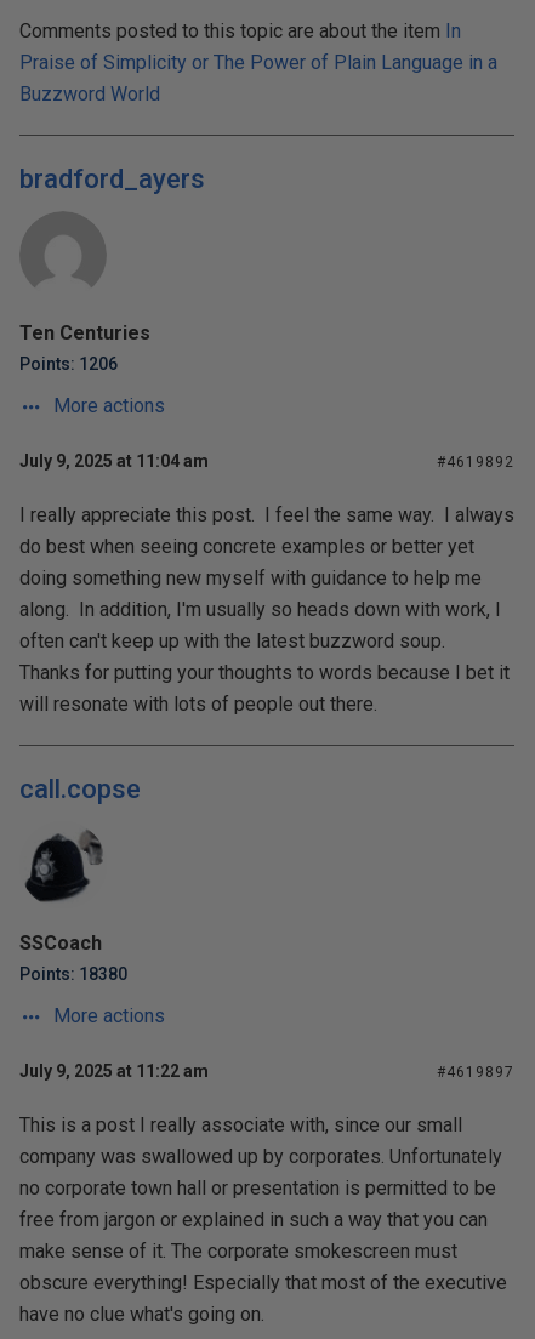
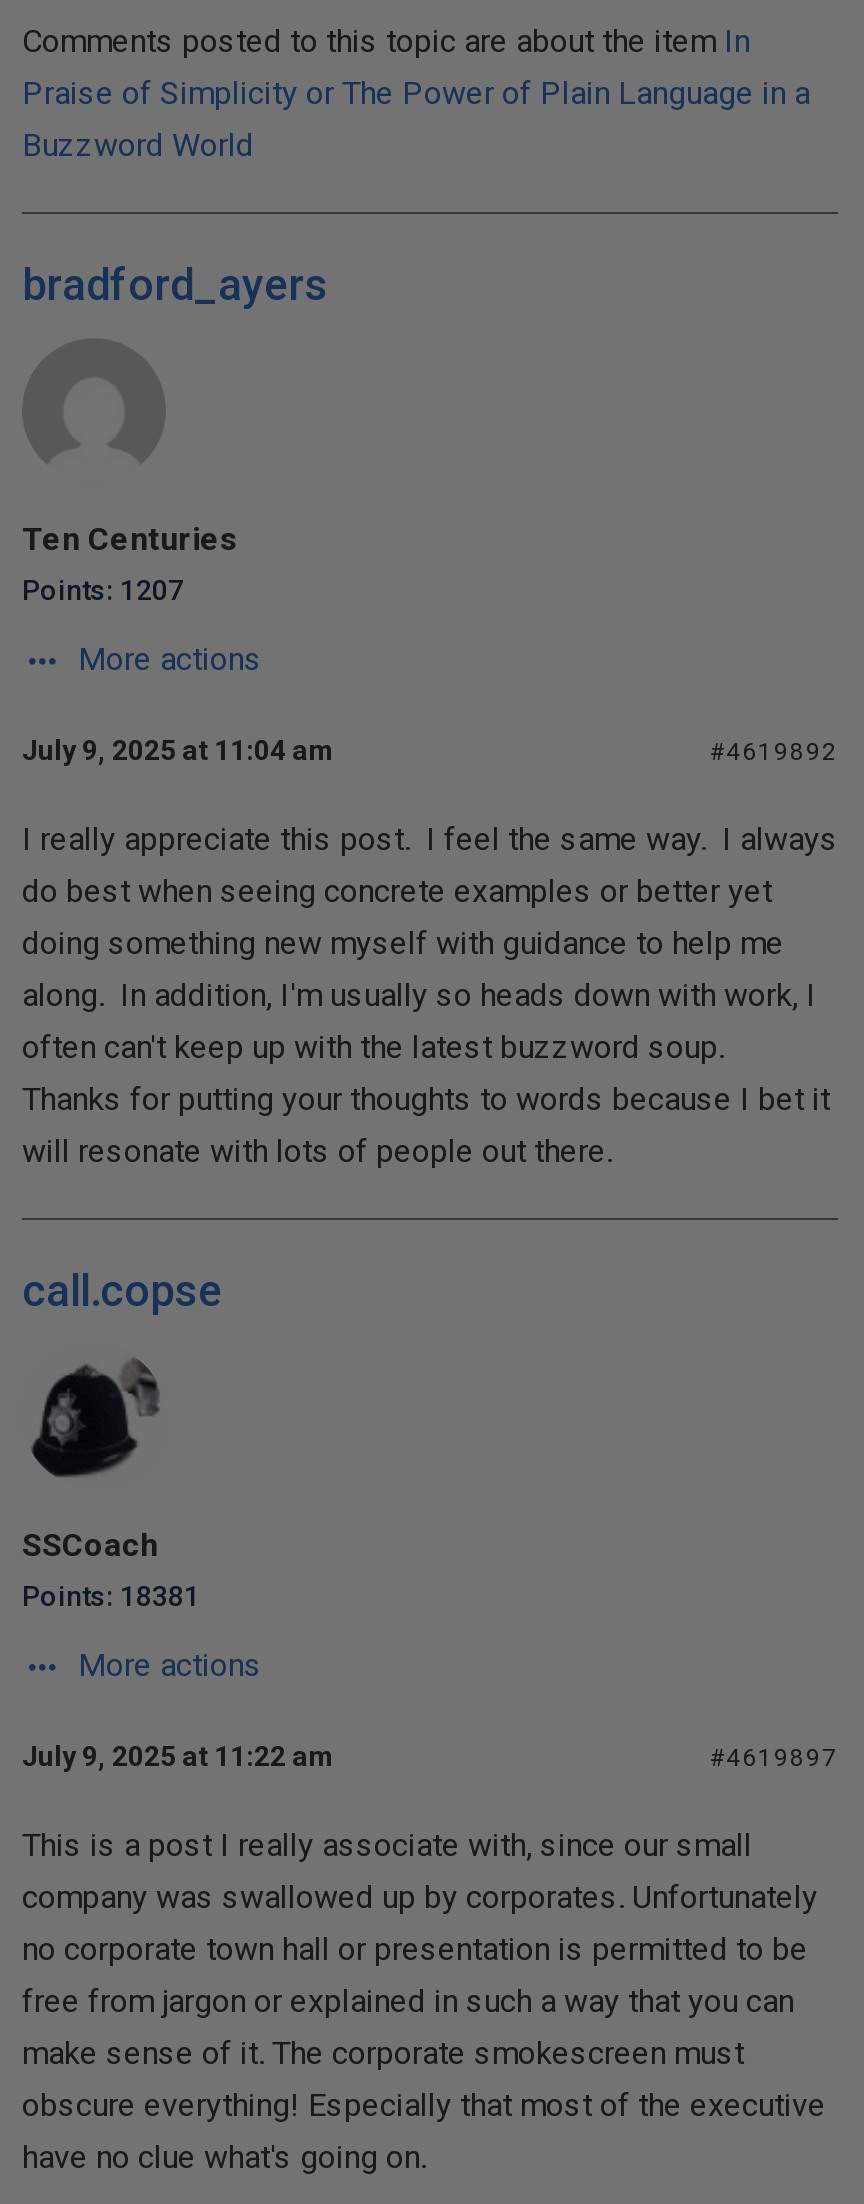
- Points: 1206
+ Points: 1207

- Points: 18380
+ Points: 18381
